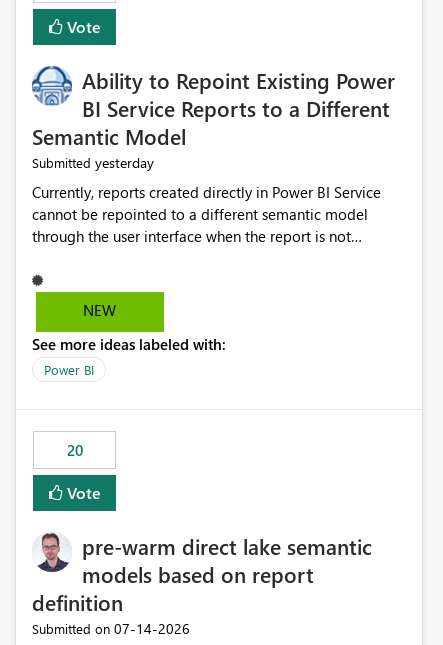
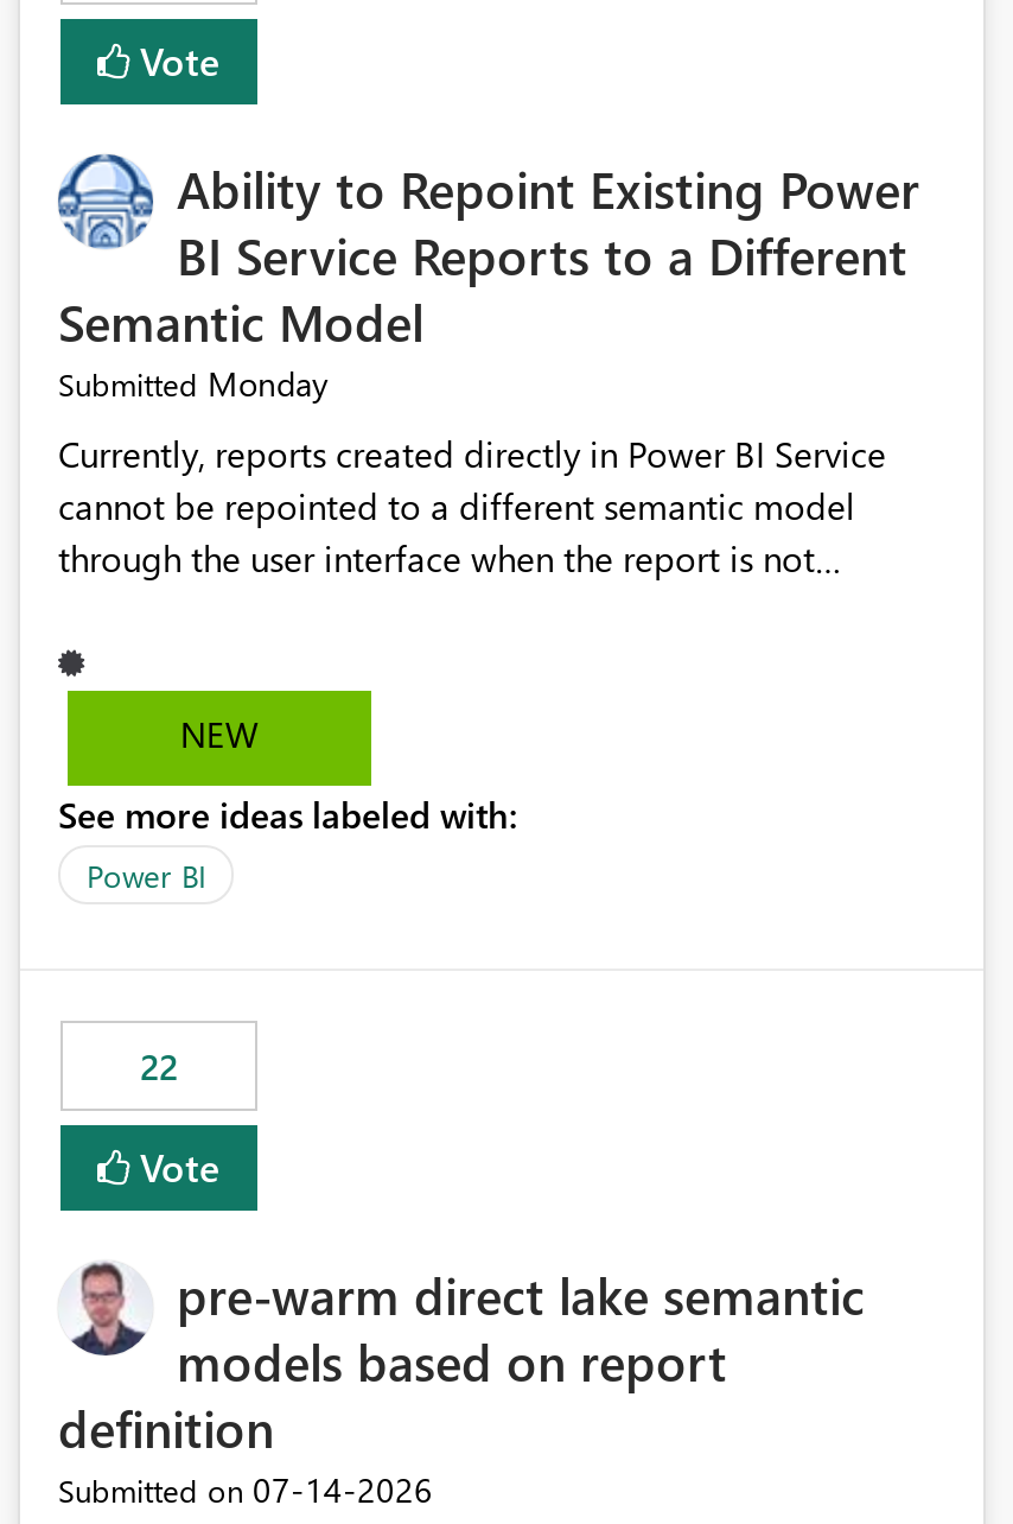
- Submitted yesterday
+ Submitted Monday

- 20
+ 22
